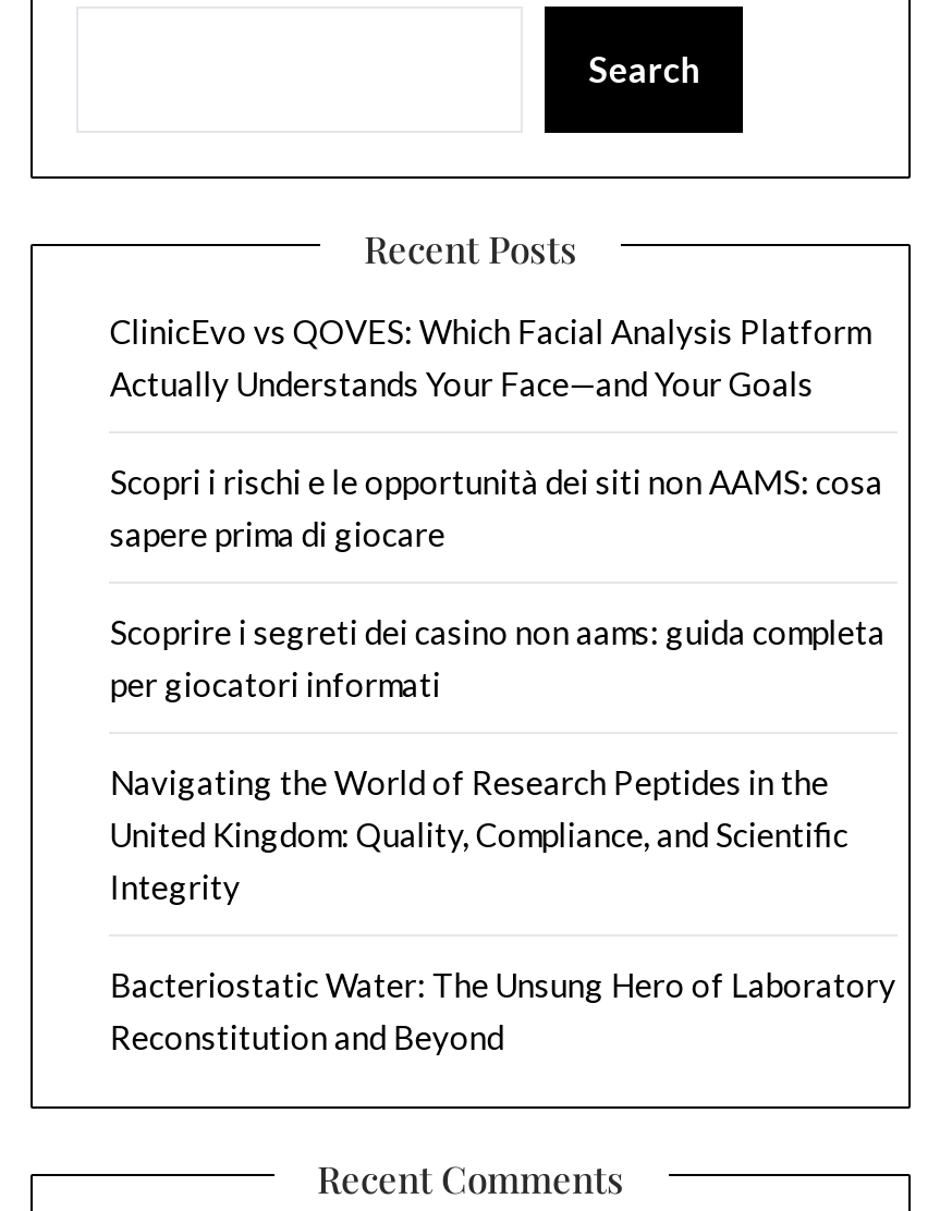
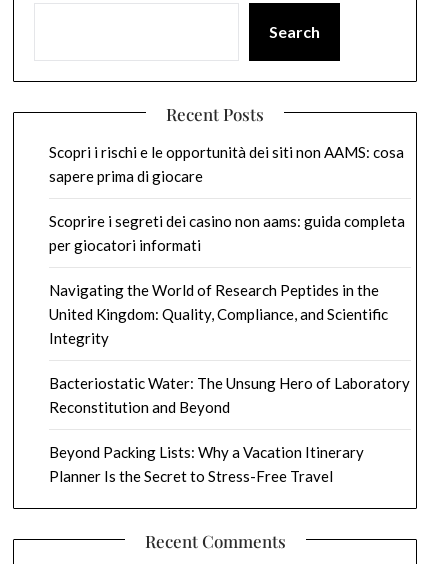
- ClinicEvo vs QOVES: Which Facial Analysis Platform
- Actually Understands Your Face—and Your Goals

moved up: Scopri i rischi e le opportunità dei siti non AAMS: cosa | sapere prima di giocare | Scoprire i segreti dei casino non aams: guida completa | ... | Bacteriostatic Water: The Unsung Hero of Laboratory | Reconstitution and Beyond

+ Beyond Packing Lists: Why a Vacation Itinerary
+ Planner Is the Secret to Stress-Free Travel
